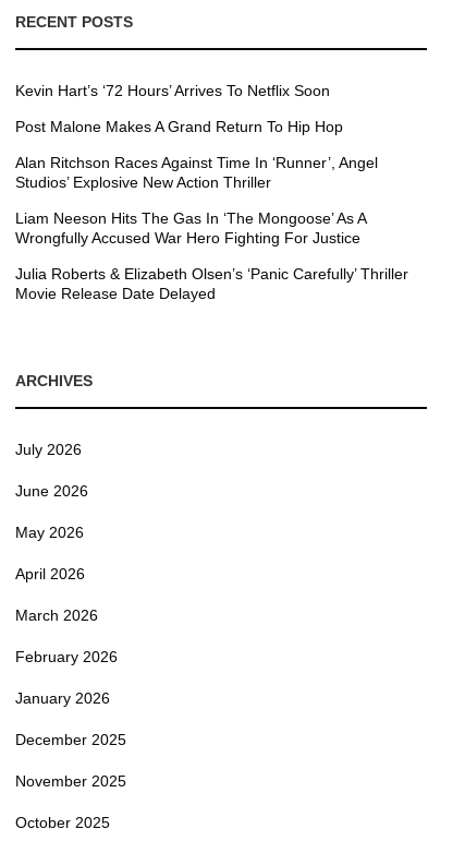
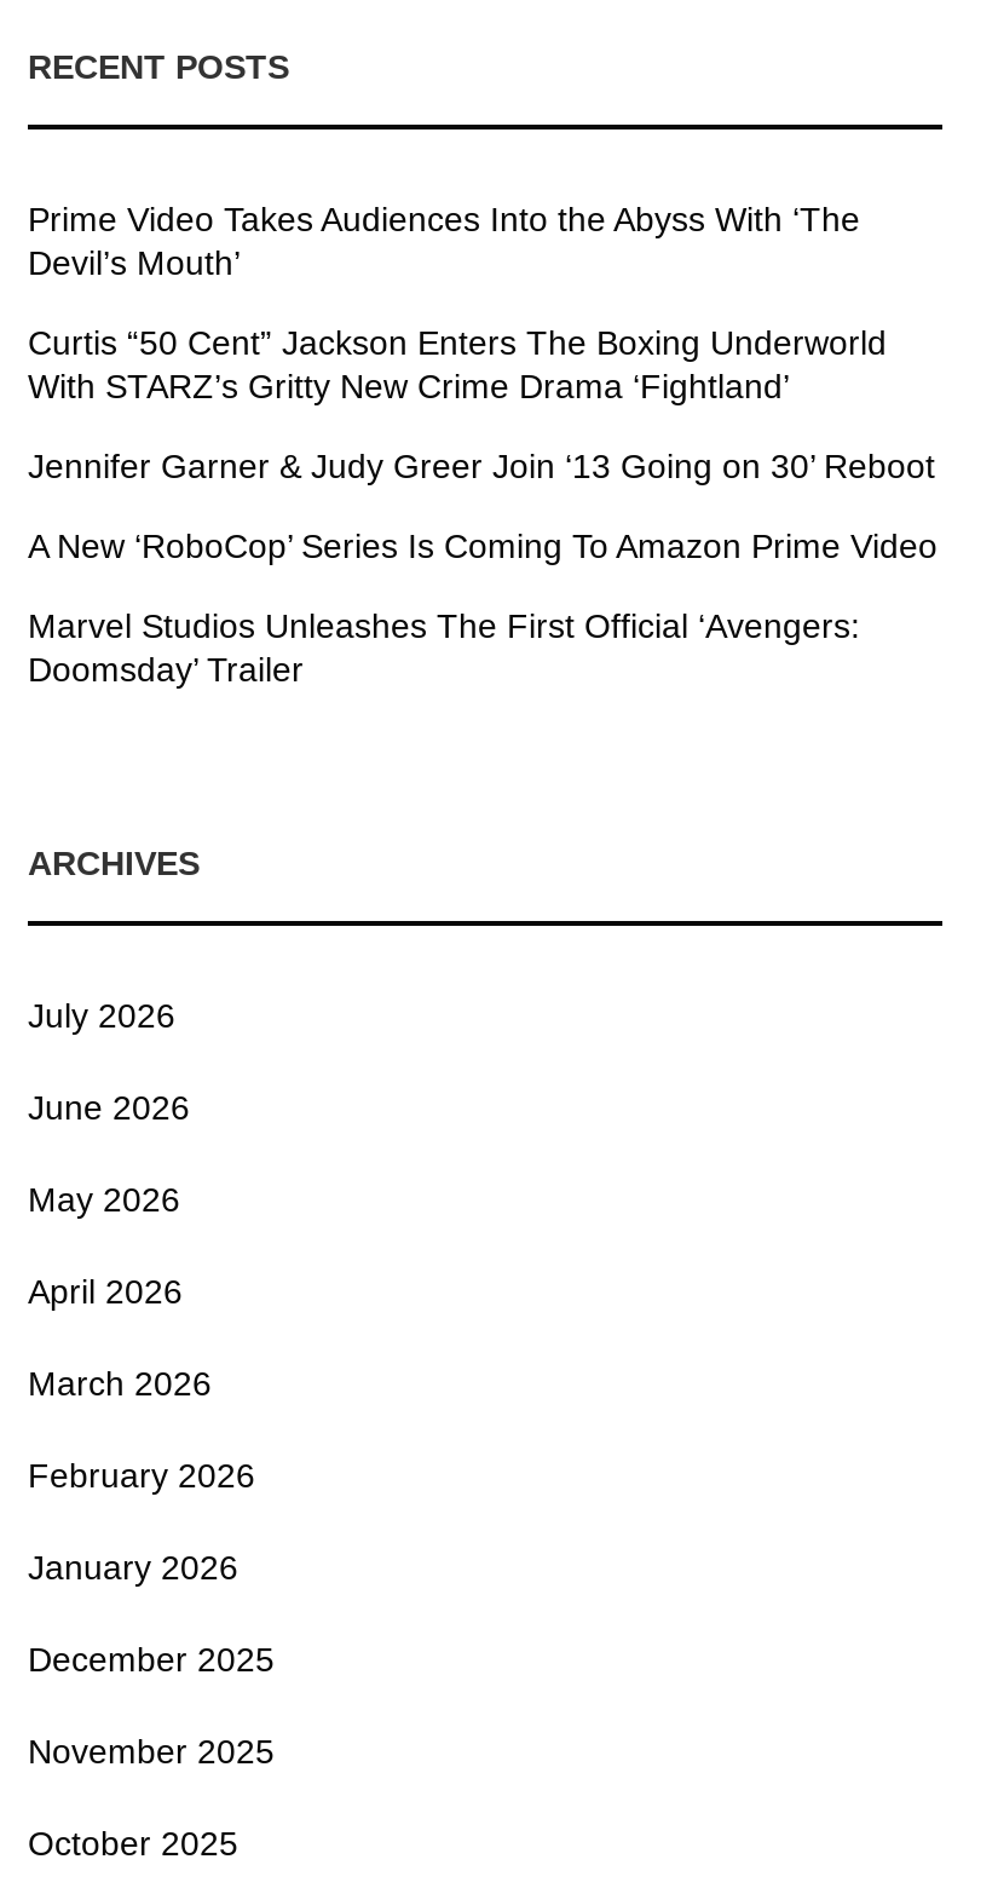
- Kevin Hart’s ‘72 Hours’ Arrives To Netflix Soon
+ Prime Video Takes Audiences Into the Abyss With ‘The
+ Devil’s Mouth’

- Post Malone Makes A Grand Return To Hip Hop
+ Curtis “50 Cent” Jackson Enters The Boxing Underworld
+ With STARZ’s Gritty New Crime Drama ‘Fightland’

- Alan Ritchson Races Against Time In ‘Runner’, Angel
- Studios’ Explosive New Action Thriller
+ Jennifer Garner & Judy Greer Join ‘13 Going on 30’ Reboot

- Liam Neeson Hits The Gas In ‘The Mongoose’ As A
- Wrongfully Accused War Hero Fighting For Justice
+ A New ‘RoboCop’ Series Is Coming To Amazon Prime Video

- Julia Roberts & Elizabeth Olsen’s ‘Panic Carefully’ Thriller
- Movie Release Date Delayed
+ Marvel Studios Unleashes The First Official ‘Avengers:
+ Doomsday’ Trailer
